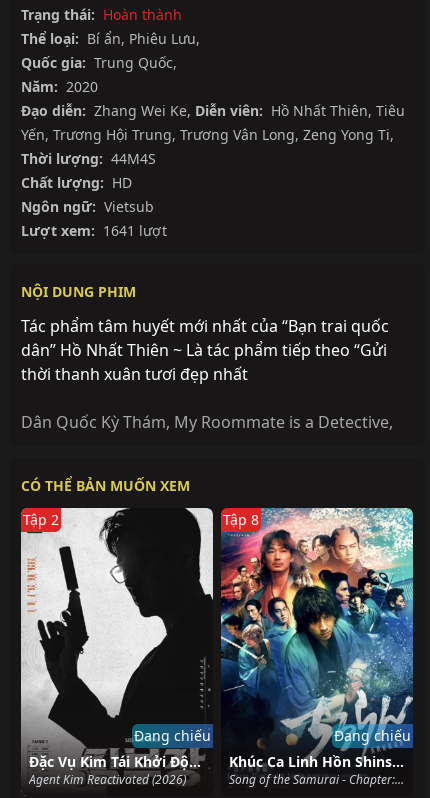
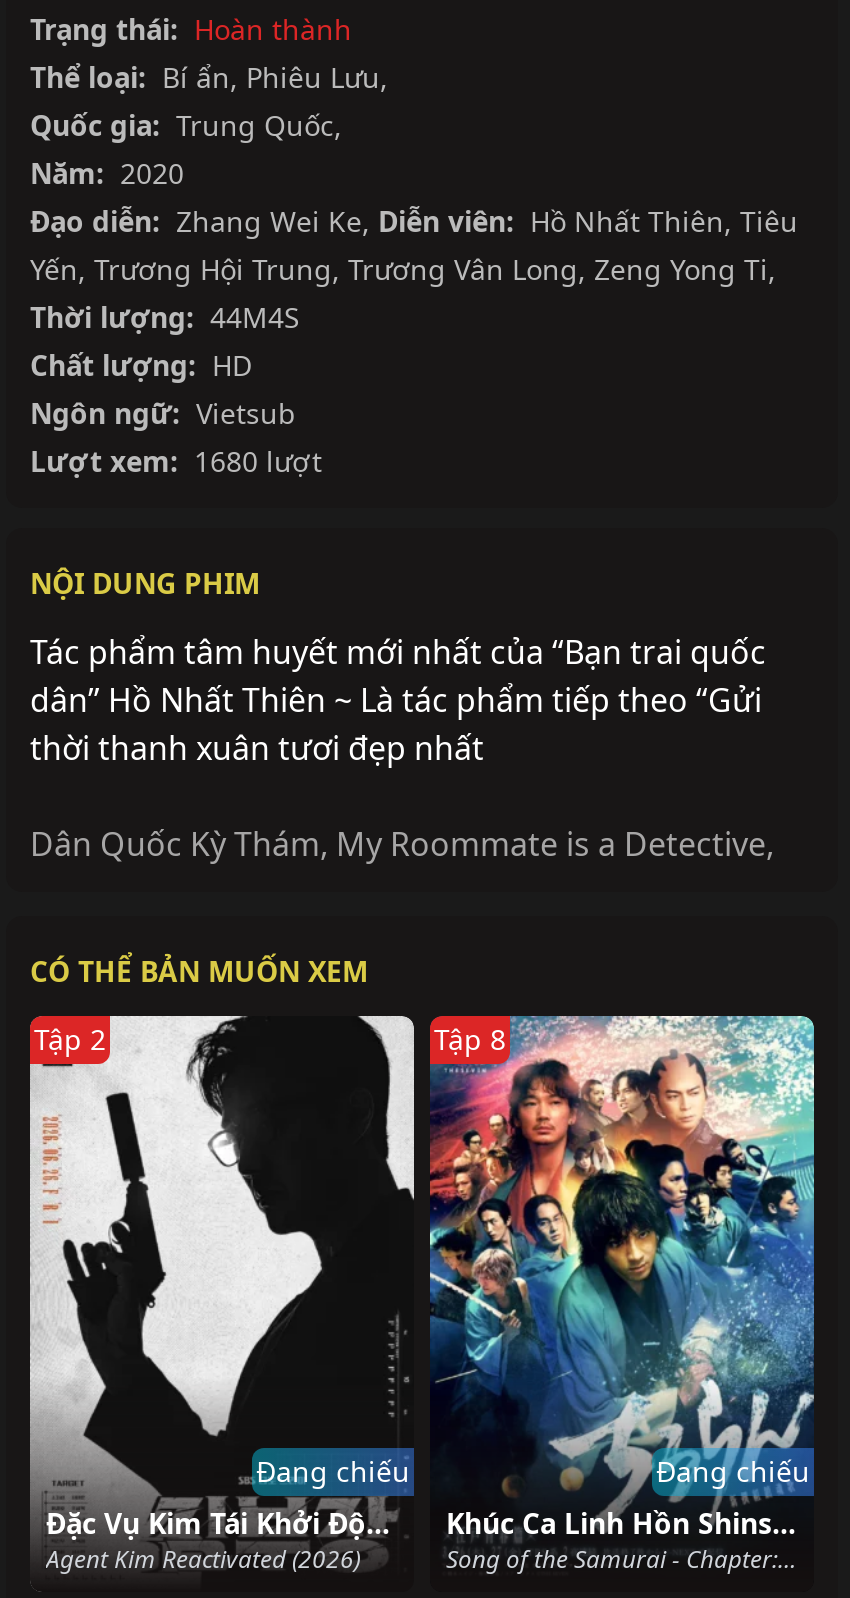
- Lượt xem: 1641 lượt
+ Lượt xem: 1680 lượt
